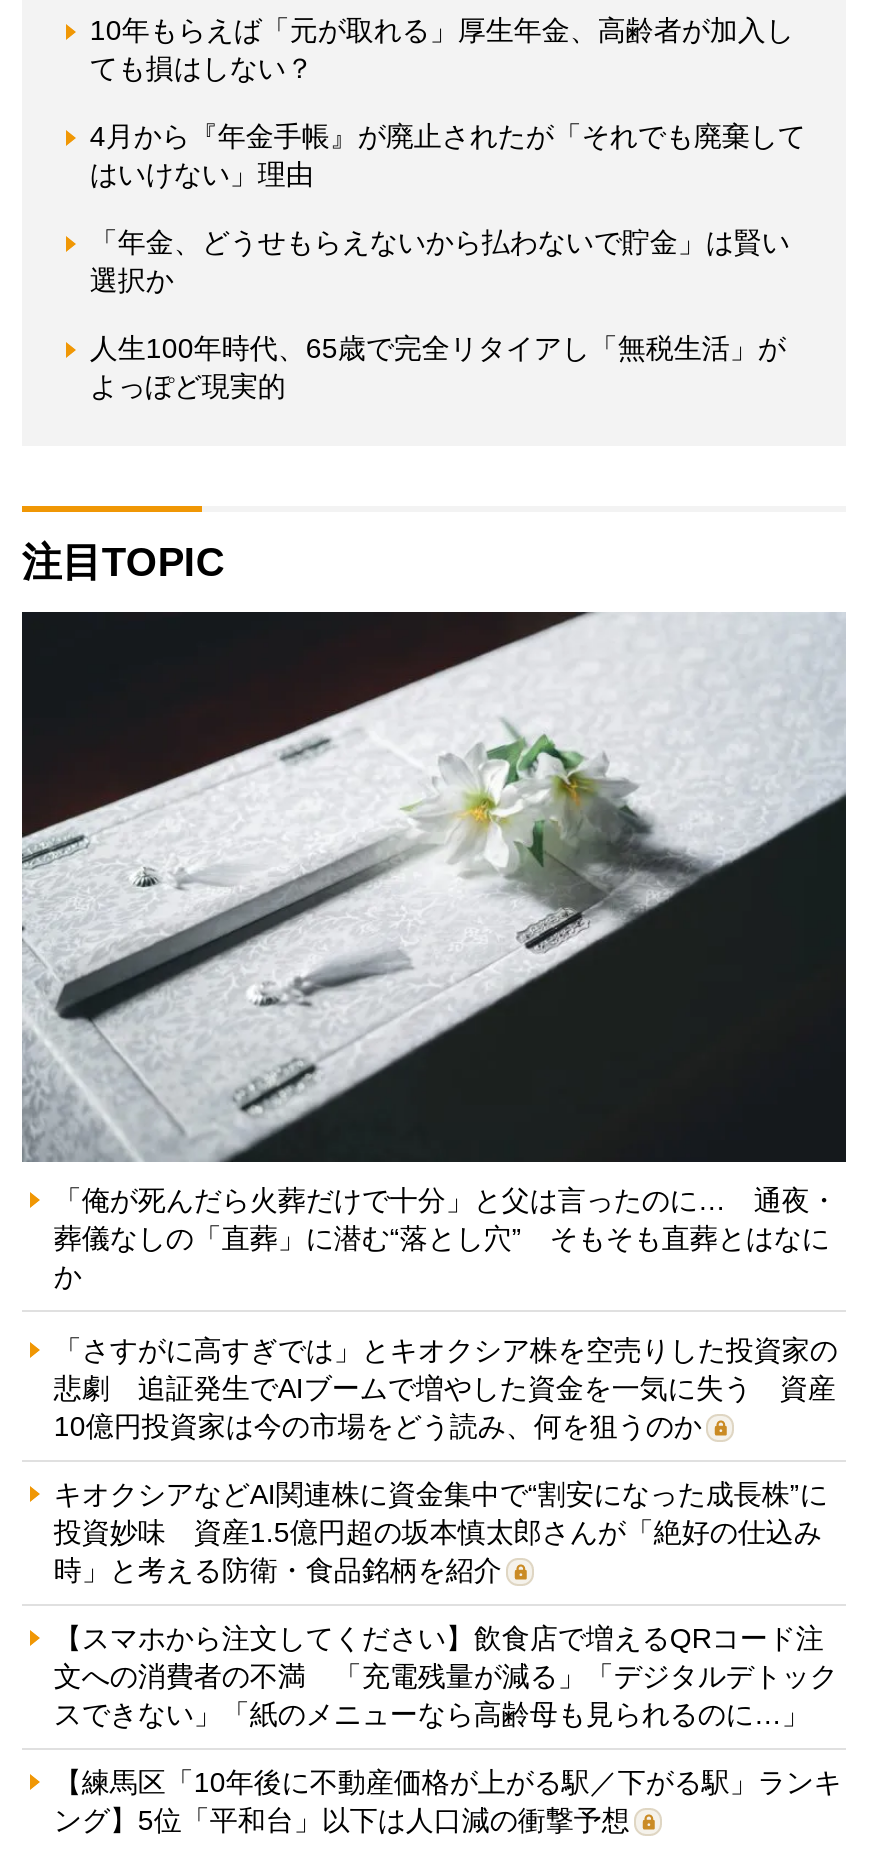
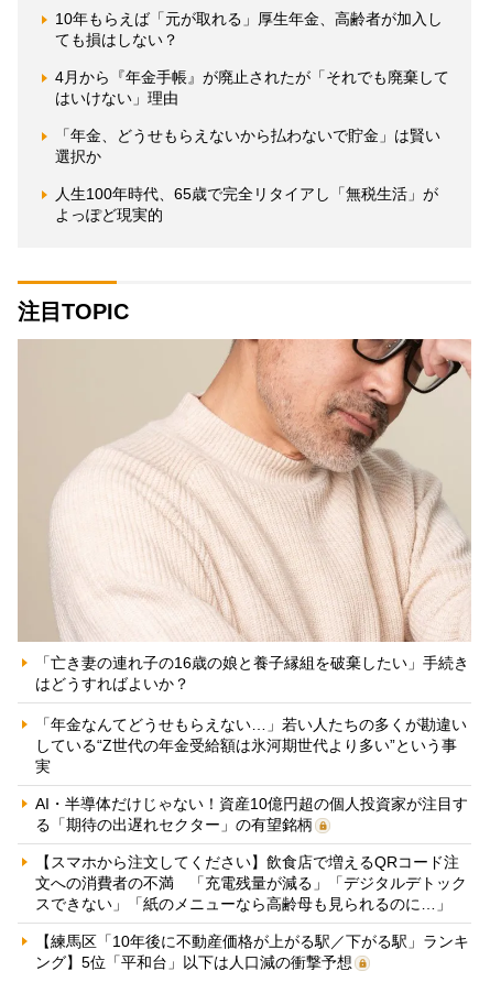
- [image]
- 「俺が死んだら火葬だけで十分」と父は言ったのに… 通夜・
- 葬儀なしの「直葬」に潜む“落とし穴” そもそも直葬とはなに
- か
+ [image]
+ 「亡き妻の連れ子の16歳の娘と養子縁組を破棄したい」手続き
+ はどうすればよいか？

- 「さすがに高すぎでは」とキオクシア株を空売りした投資家の
- 悲劇 追証発生でAIブームで増やした資金を一気に失う 資産
- 10億円投資家は今の市場をどう読み、何を狙うのか
+ 「年金なんてどうせもらえない…」若い人たちの多くが勘違い
+ している“Z世代の年金受給額は氷河期世代より多い”という事
+ 実

- キオクシアなどAI関連株に資金集中で“割安になった成長株”に
- 投資妙味 資産1.5億円超の坂本慎太郎さんが「絶好の仕込み
- 時」と考える防衛・食品銘柄を紹介
+ AI・半導体だけじゃない！資産10億円超の個人投資家が注目す
+ る「期待の出遅れセクター」の有望銘柄
